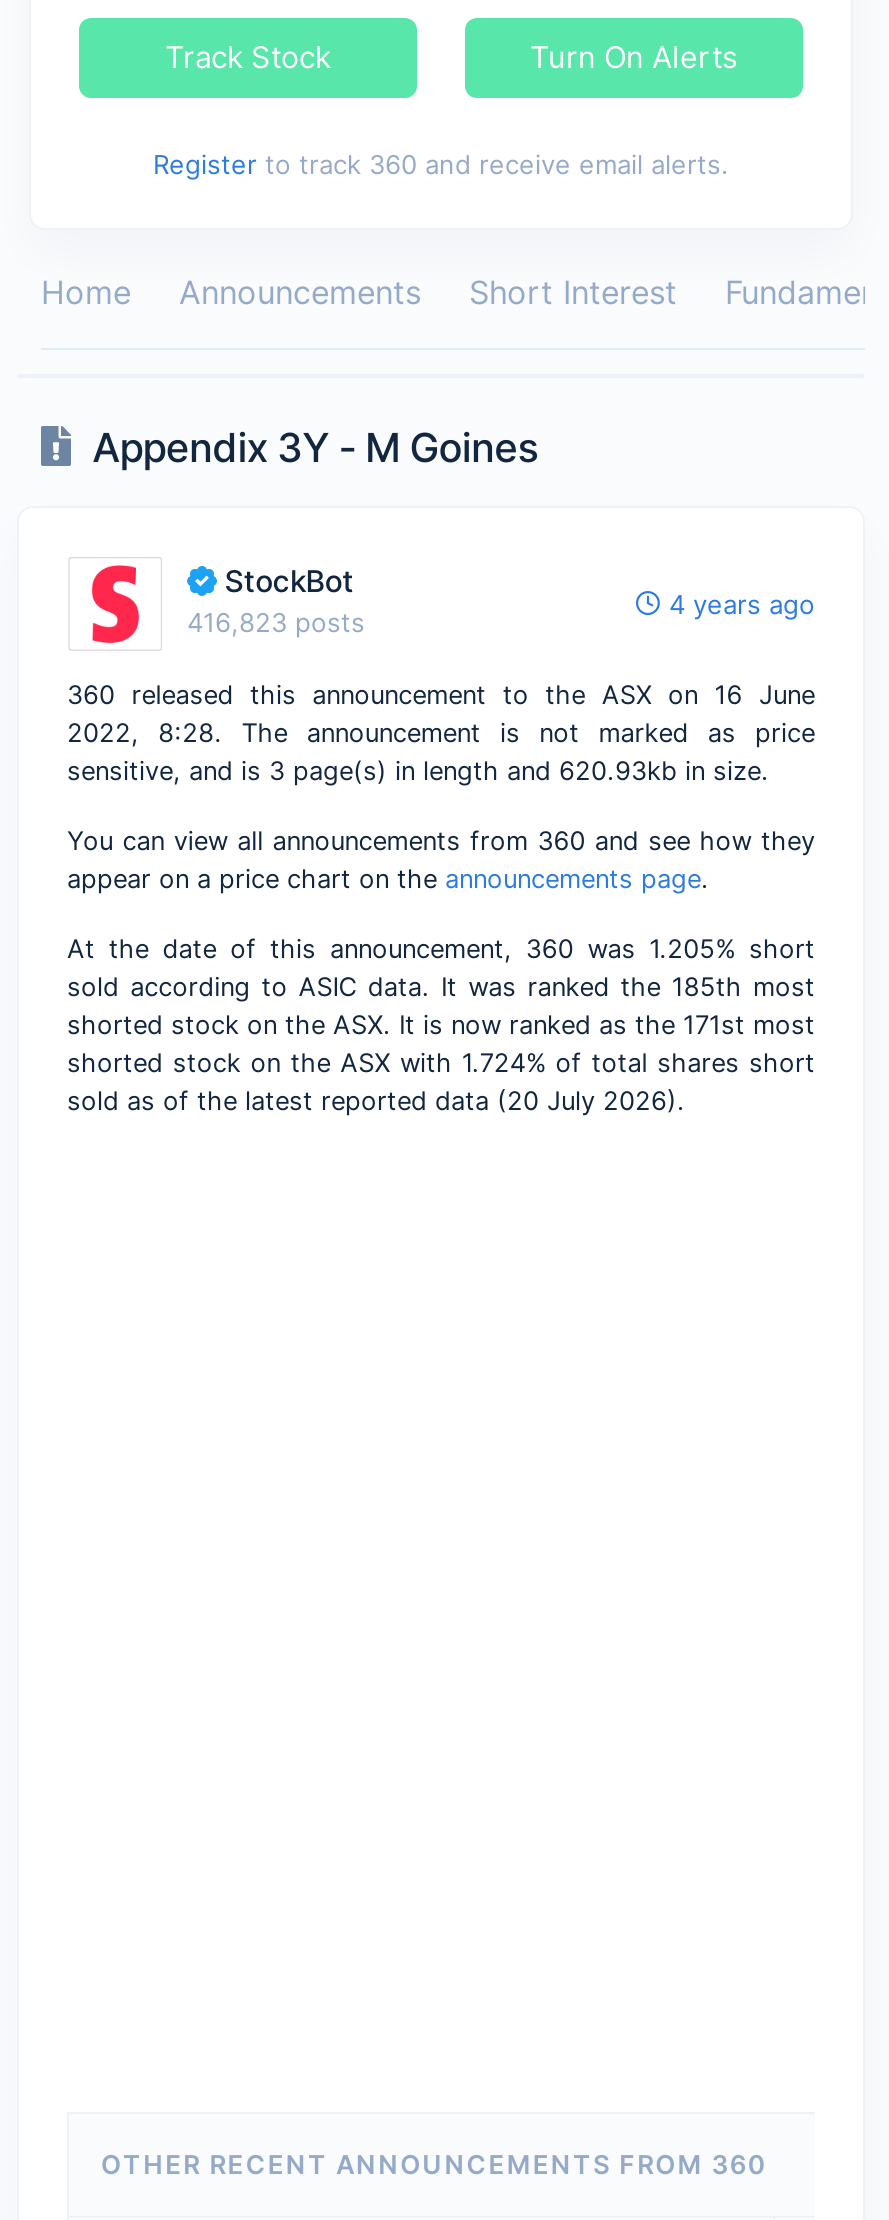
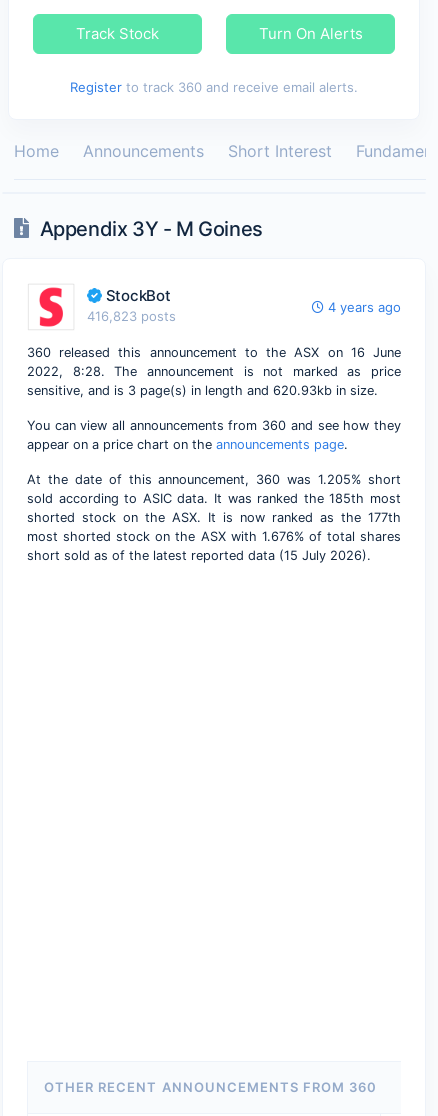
- shorted stock on the ASX. It is now ranked as the 171st most
- shorted stock on the ASX with 1.724% of total shares short
- sold as of the latest reported data (20 July 2026).
+ shorted stock on the ASX. It is now ranked as the 177th
+ most shorted stock on the ASX with 1.676% of total shares
+ short sold as of the latest reported data (15 July 2026).
